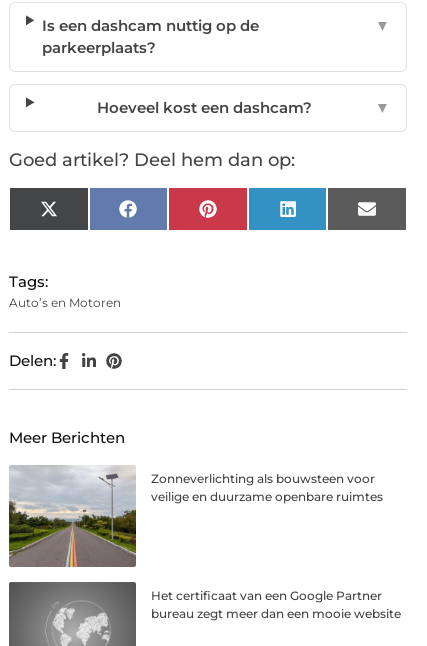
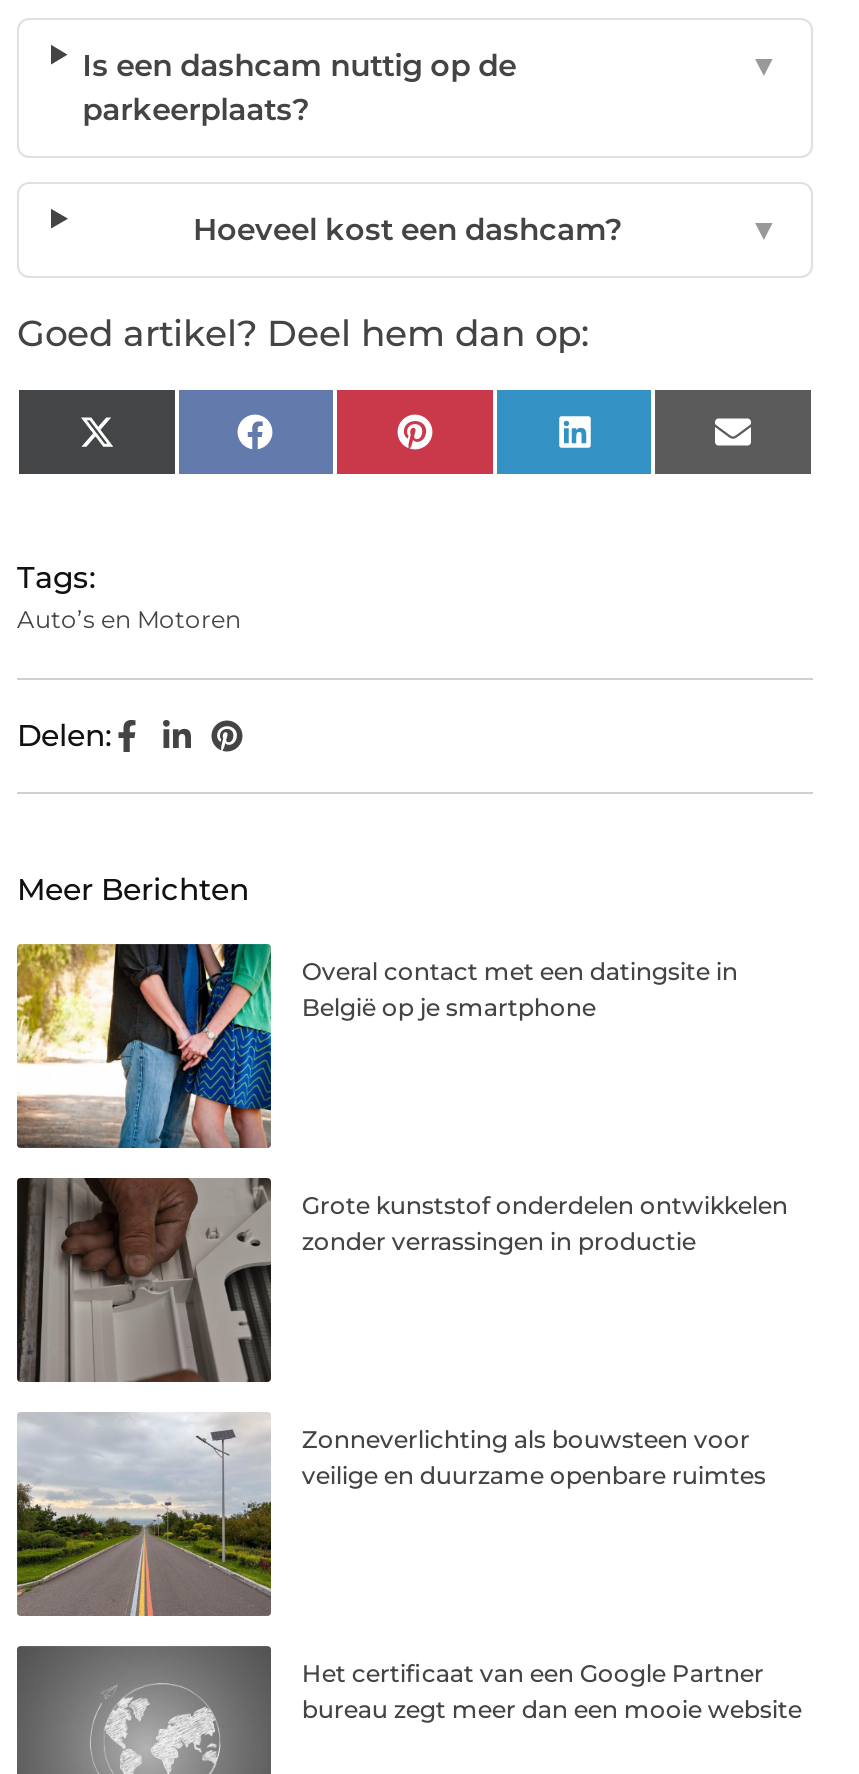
+ [image]
+ Overal contact met een datingsite in
+ België op je smartphone

+ [image]
+ Grote kunststof onderdelen ontwikkelen
+ zonder verrassingen in productie
